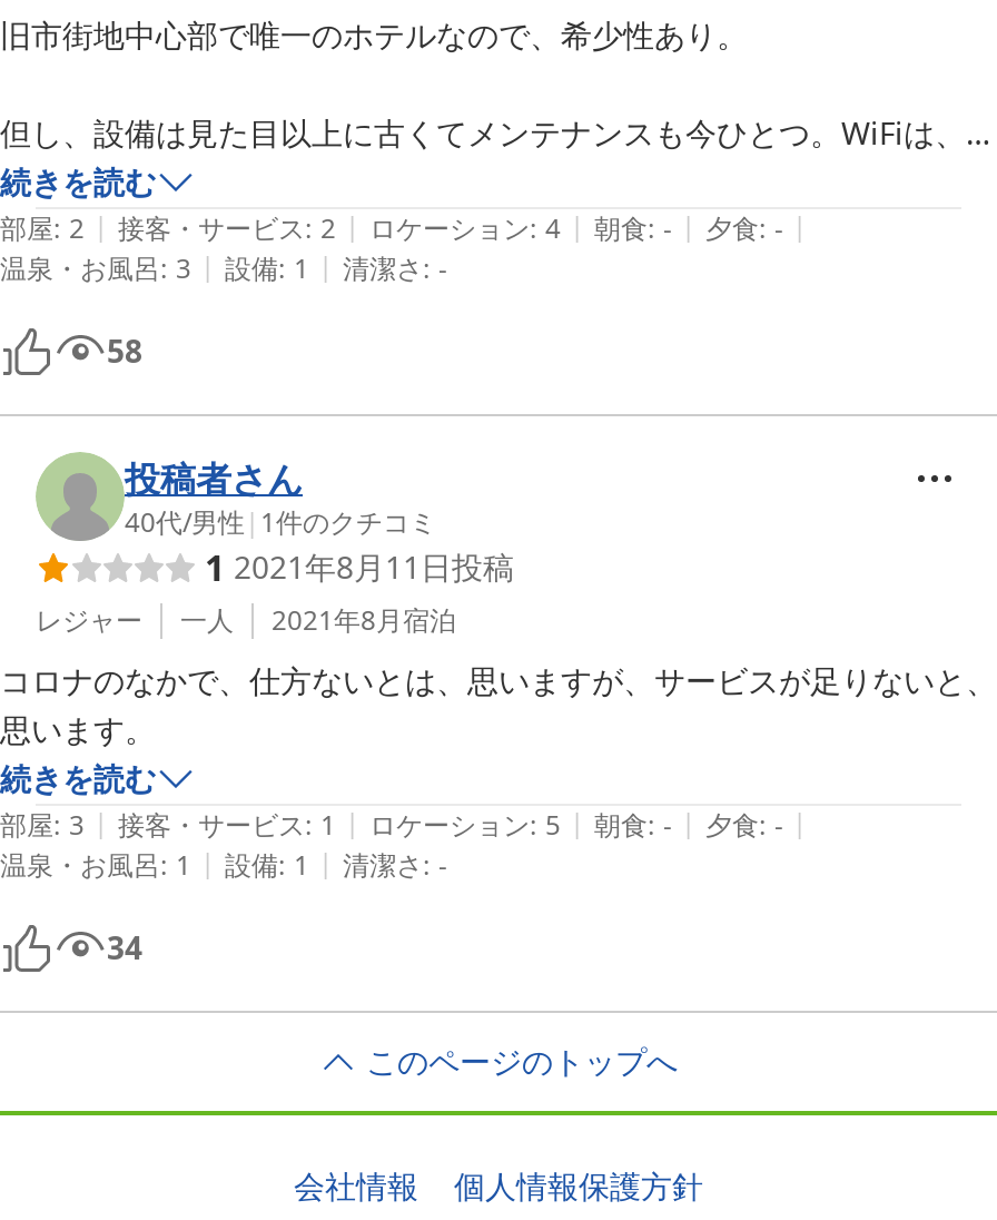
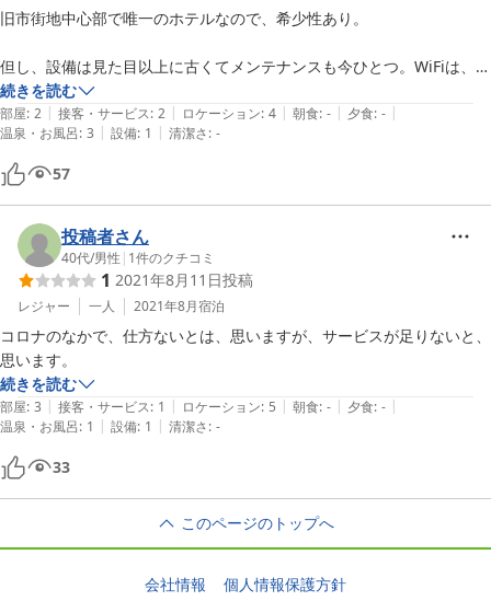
- 58
+ 57

- 34
+ 33
